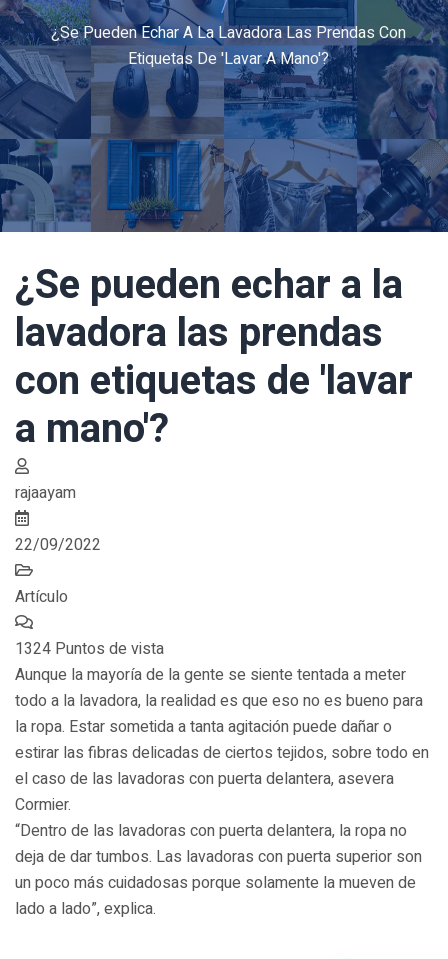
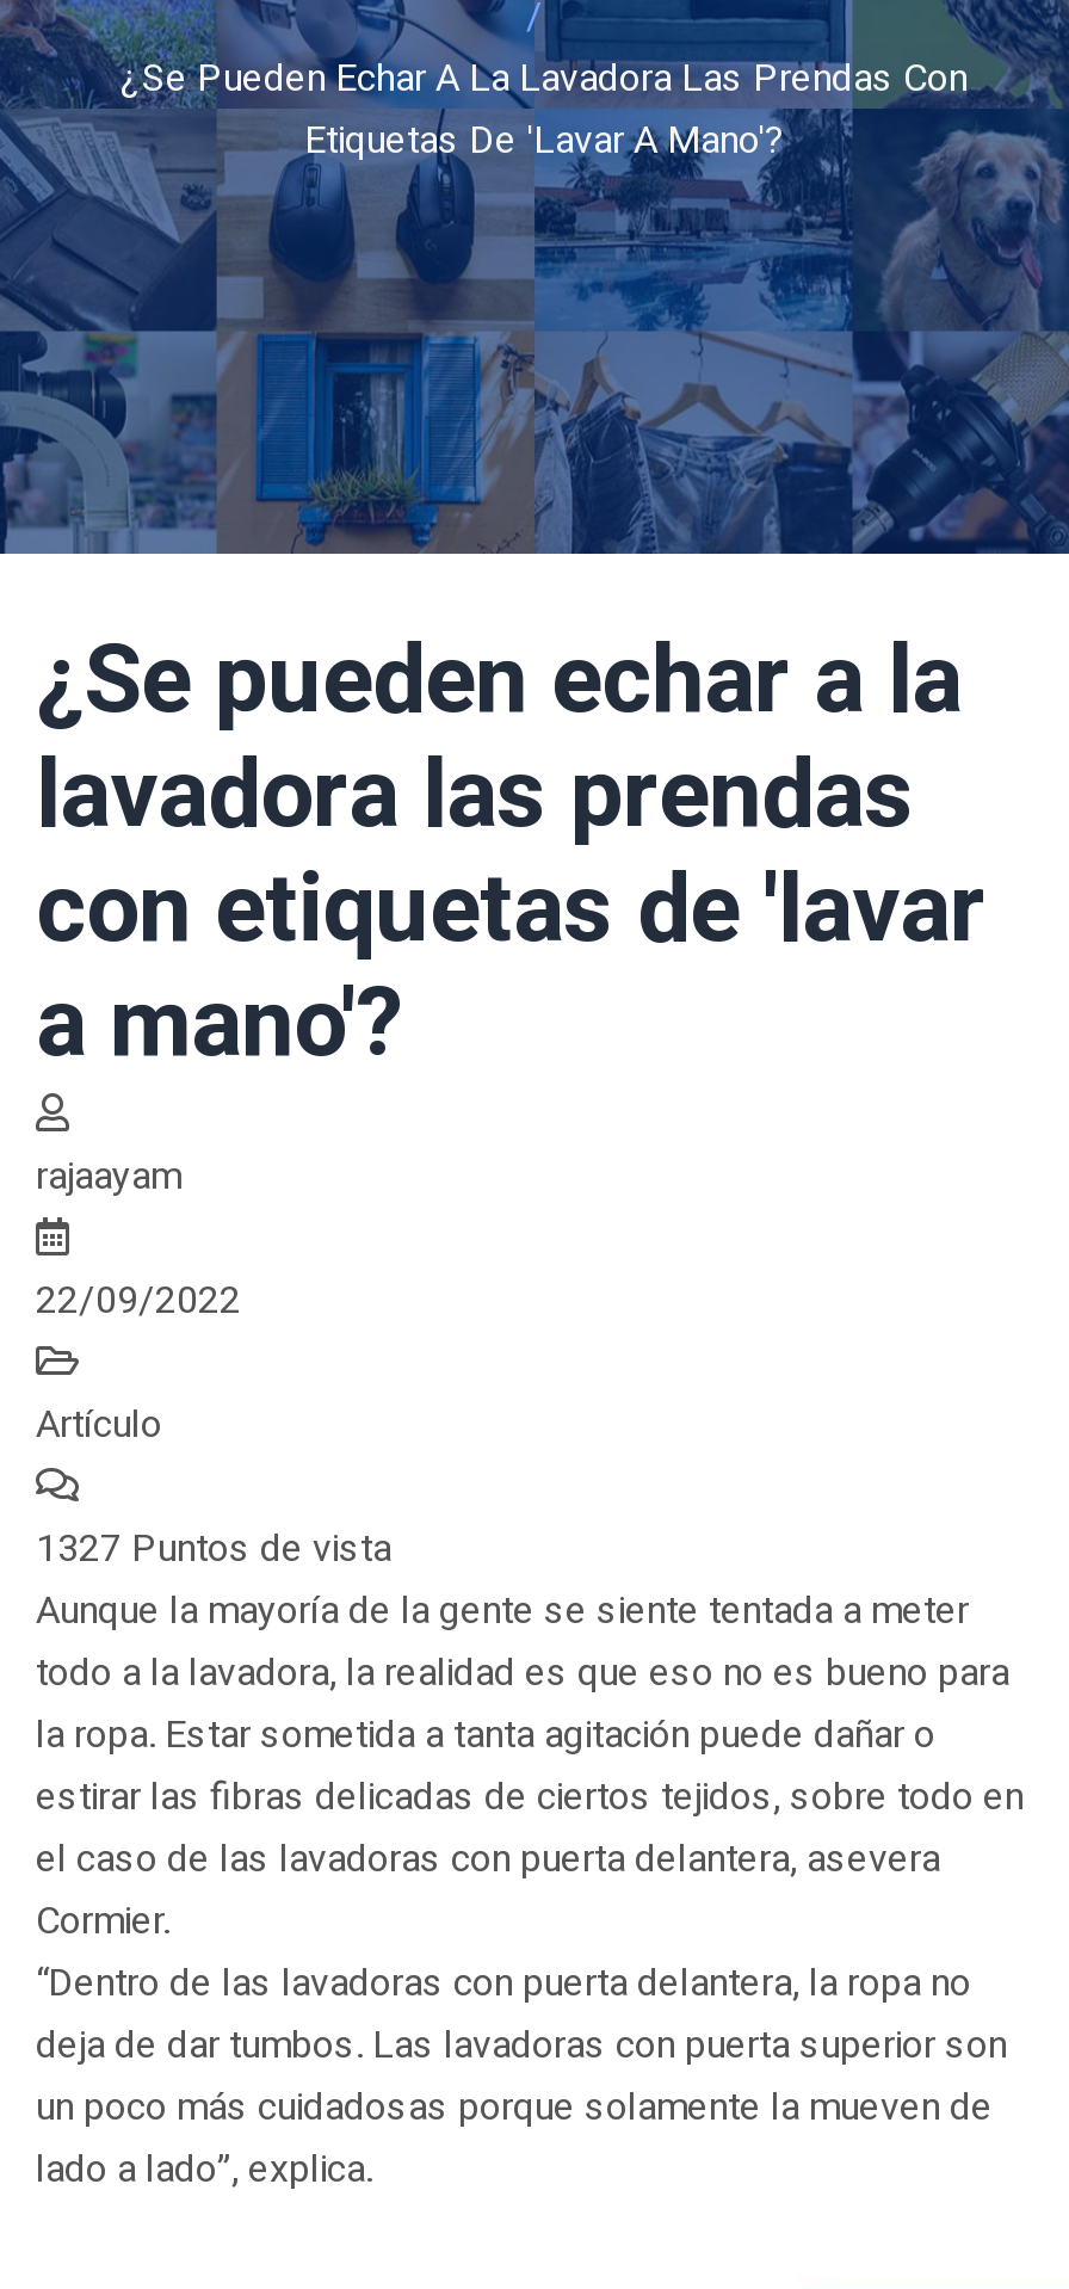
- 1324 Puntos de vista
+ 1327 Puntos de vista
